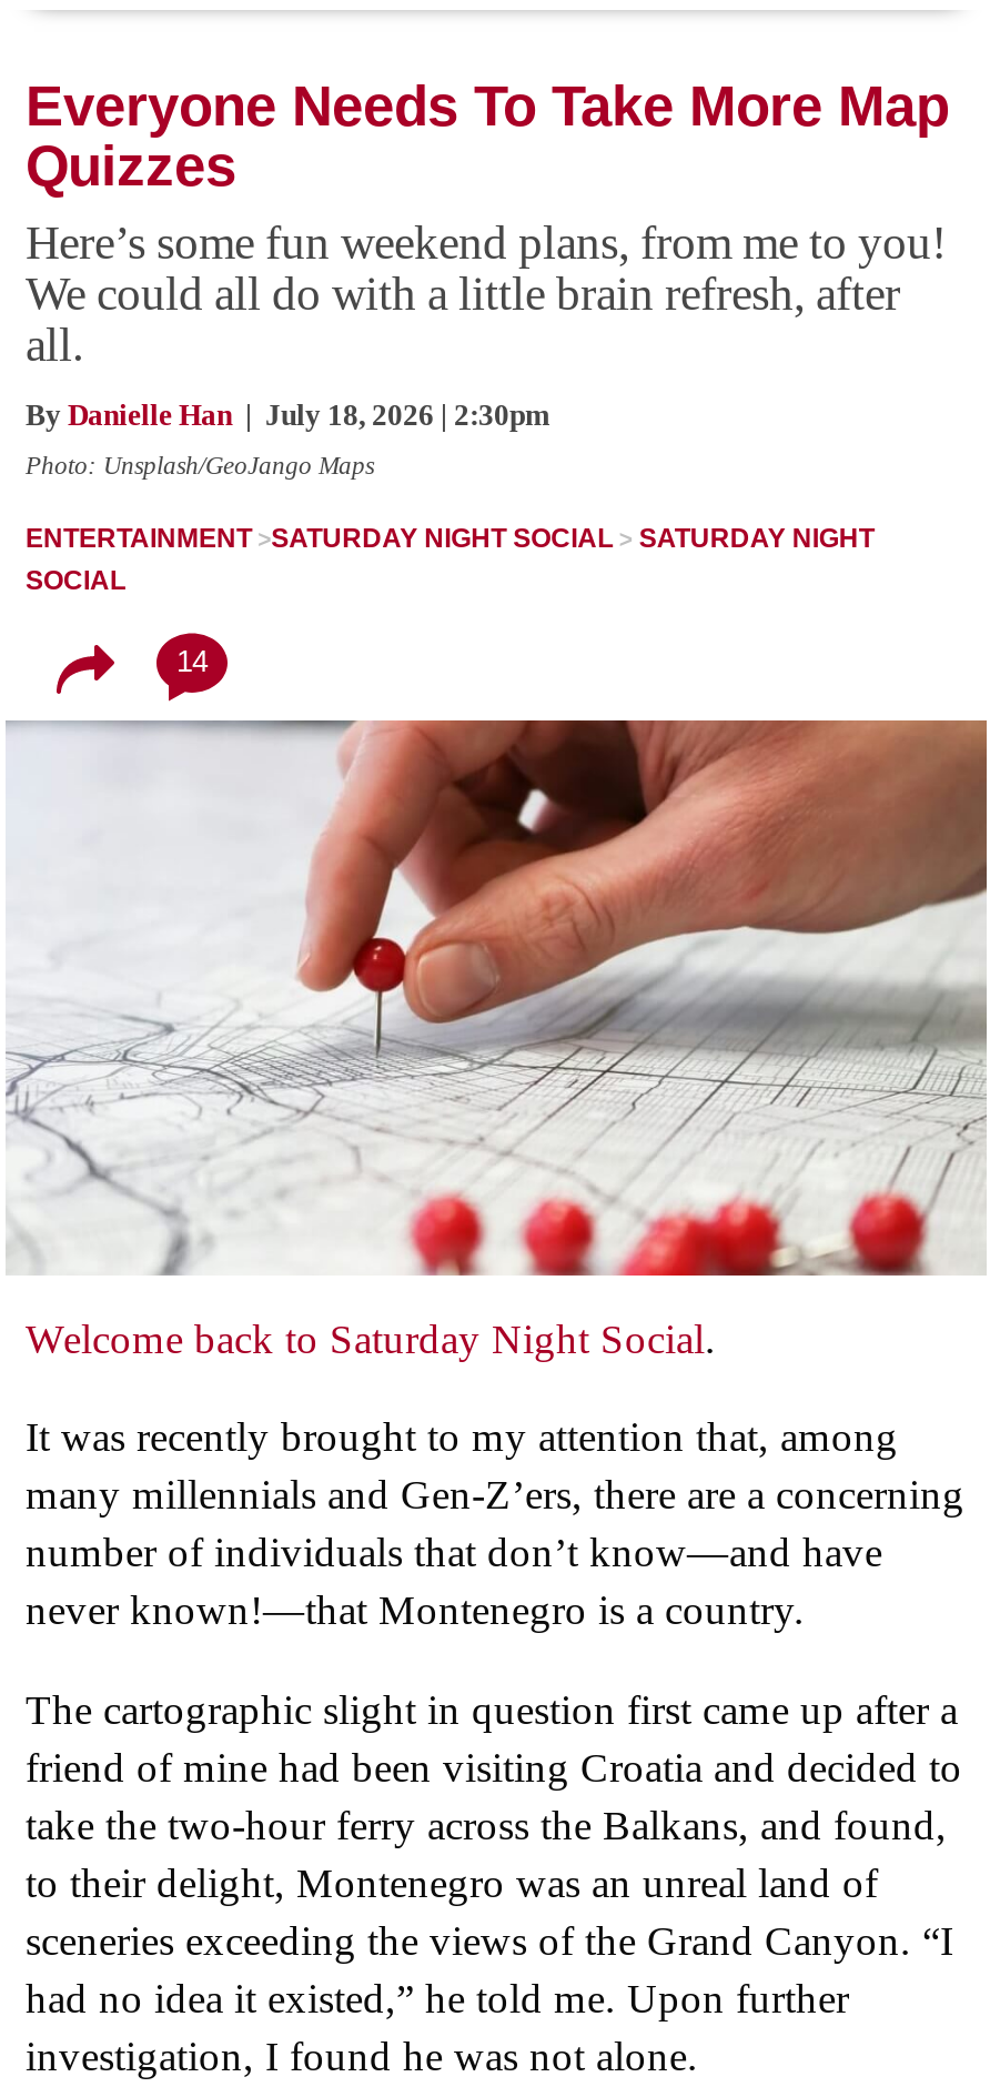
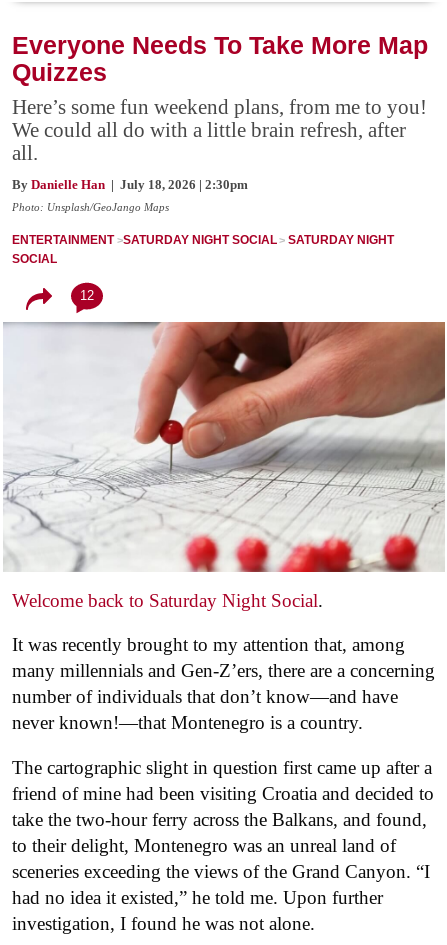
- 14
+ 12
